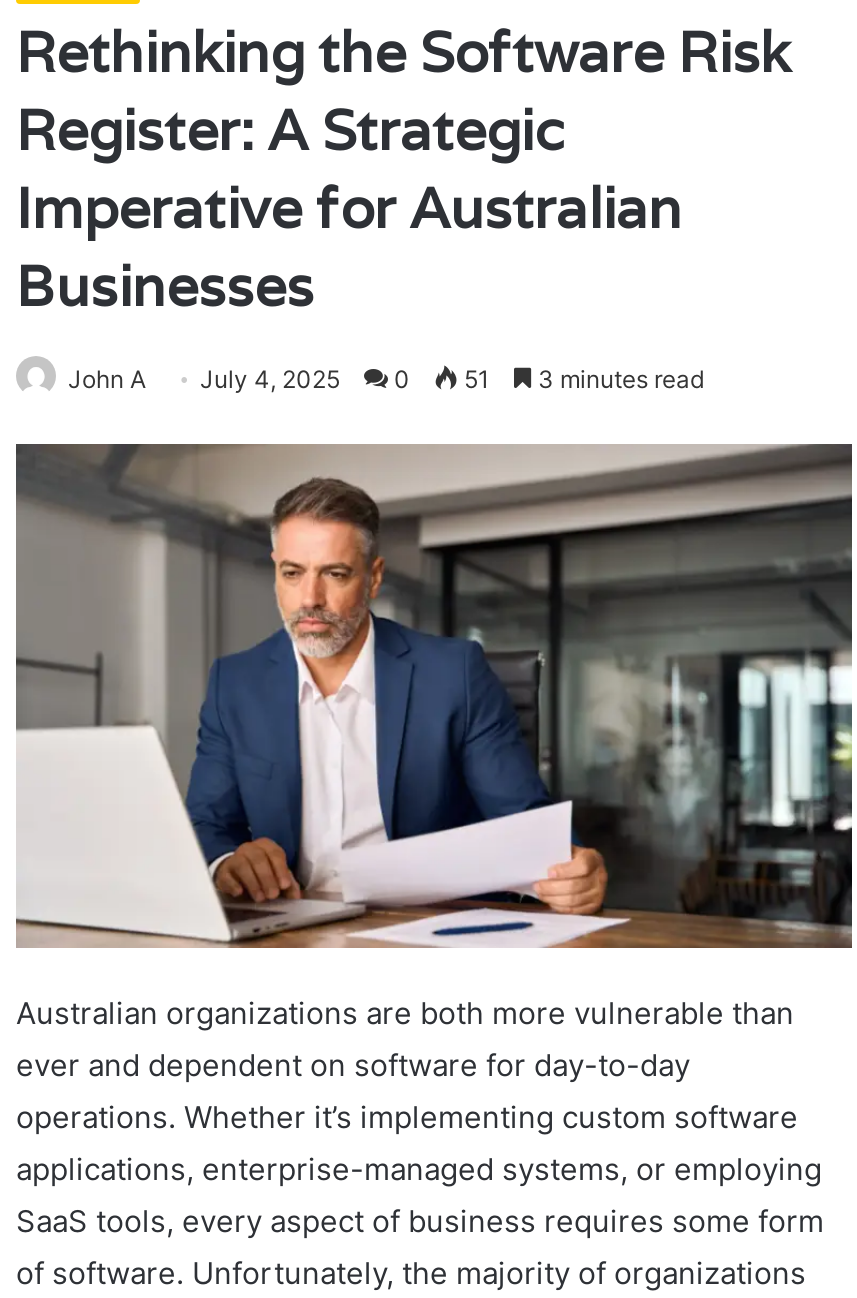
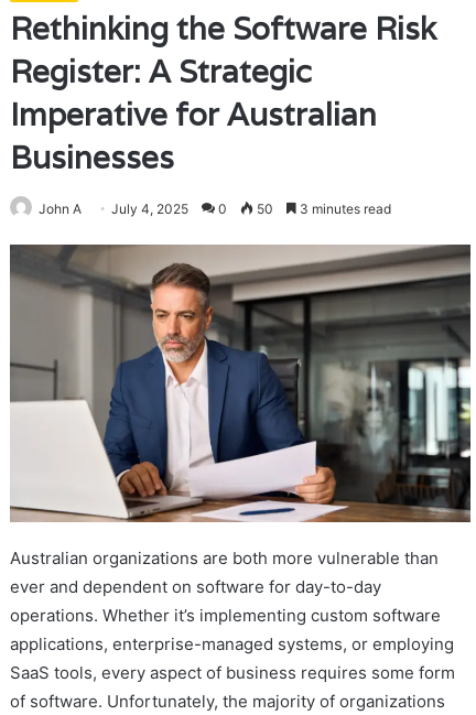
- John A July 4, 2025 0 51 3 minutes read
+ John A July 4, 2025 0 50 3 minutes read
